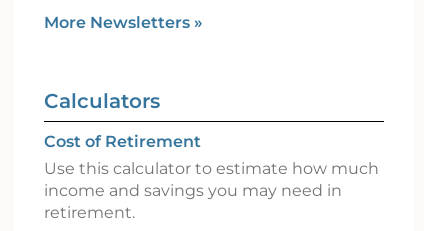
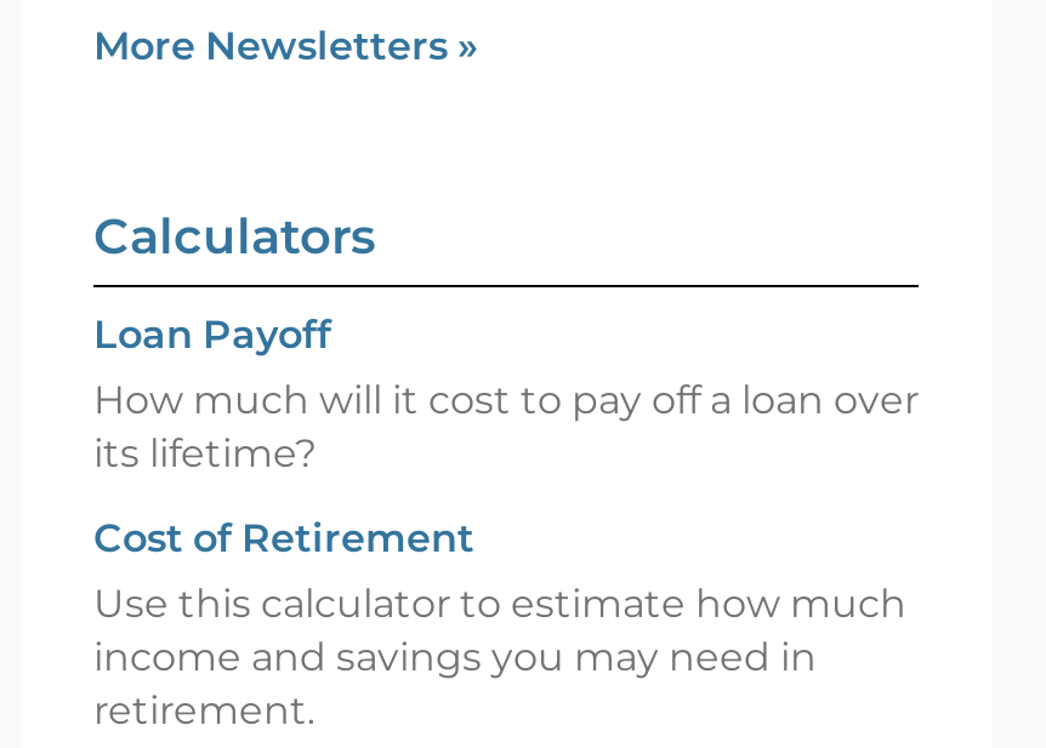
+ Loan Payoff
+ How much will it cost to pay off a loan over
+ its lifetime?
